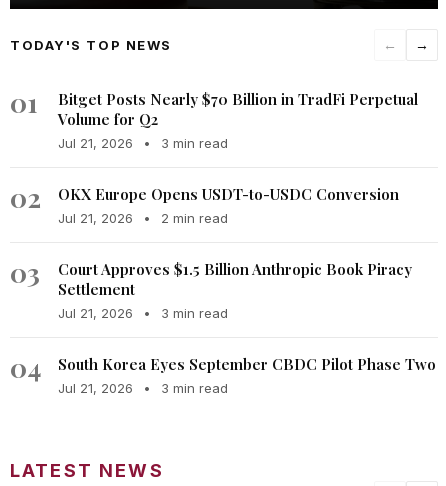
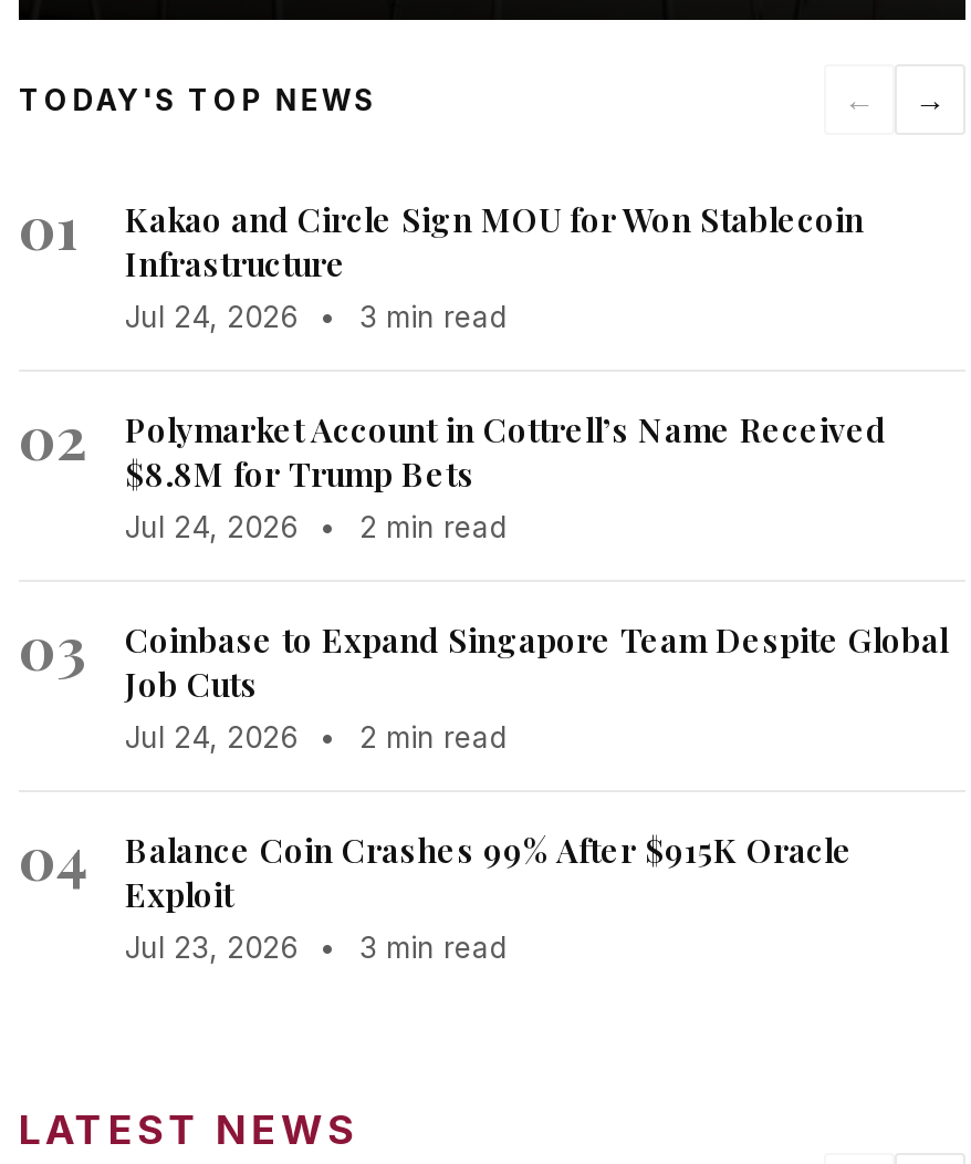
- Bitget Posts Nearly $70 Billion in TradFi Perpetual
- Volume for Q2
- Jul 21, 2026 • 3 min read
+ Kakao and Circle Sign MOU for Won Stablecoin
+ Infrastructure
+ Jul 24, 2026 • 3 min read

- OKX Europe Opens USDT-to-USDC Conversion
- Jul 21, 2026 • 2 min read
+ Polymarket Account in Cottrell’s Name Received
+ $8.8M for Trump Bets
+ Jul 24, 2026 • 2 min read

- Court Approves $1.5 Billion Anthropic Book Piracy
- Settlement
- Jul 21, 2026 • 3 min read
+ Coinbase to Expand Singapore Team Despite Global
+ Job Cuts
+ Jul 24, 2026 • 2 min read

- South Korea Eyes September CBDC Pilot Phase Two
- Jul 21, 2026 • 3 min read
+ Balance Coin Crashes 99% After $915K Oracle
+ Exploit
+ Jul 23, 2026 • 3 min read
